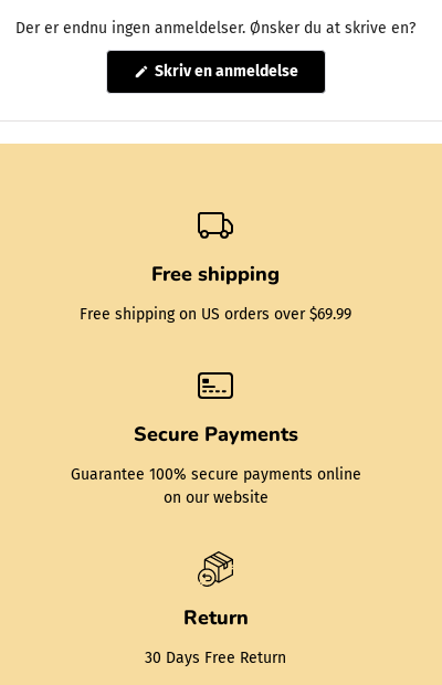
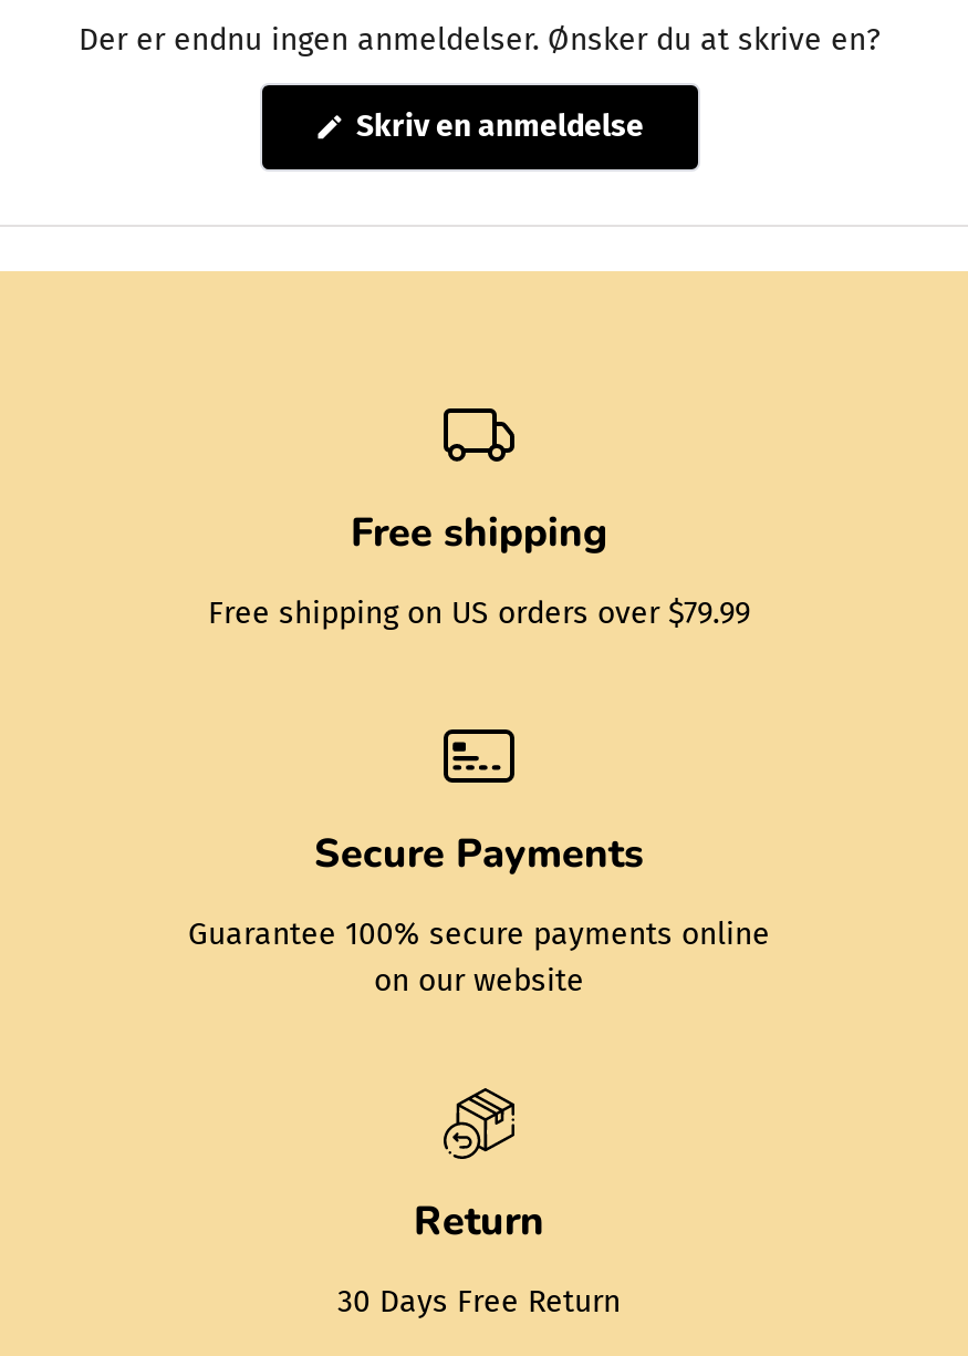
- Free shipping on US orders over $69.99
+ Free shipping on US orders over $79.99
